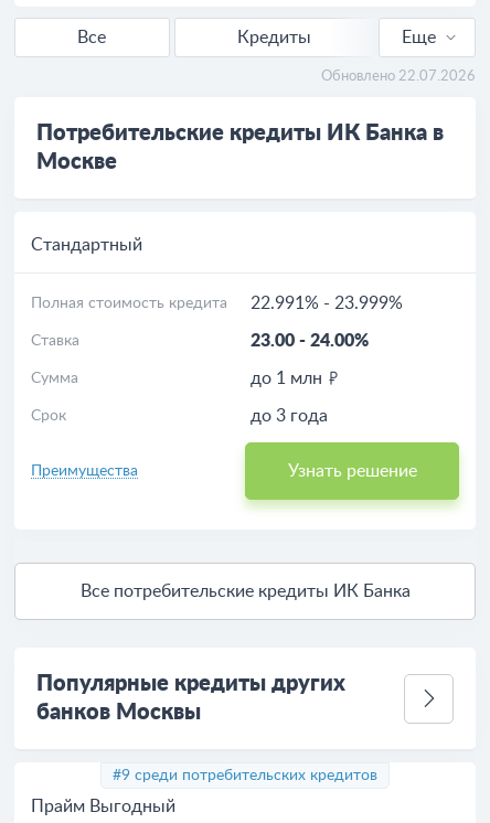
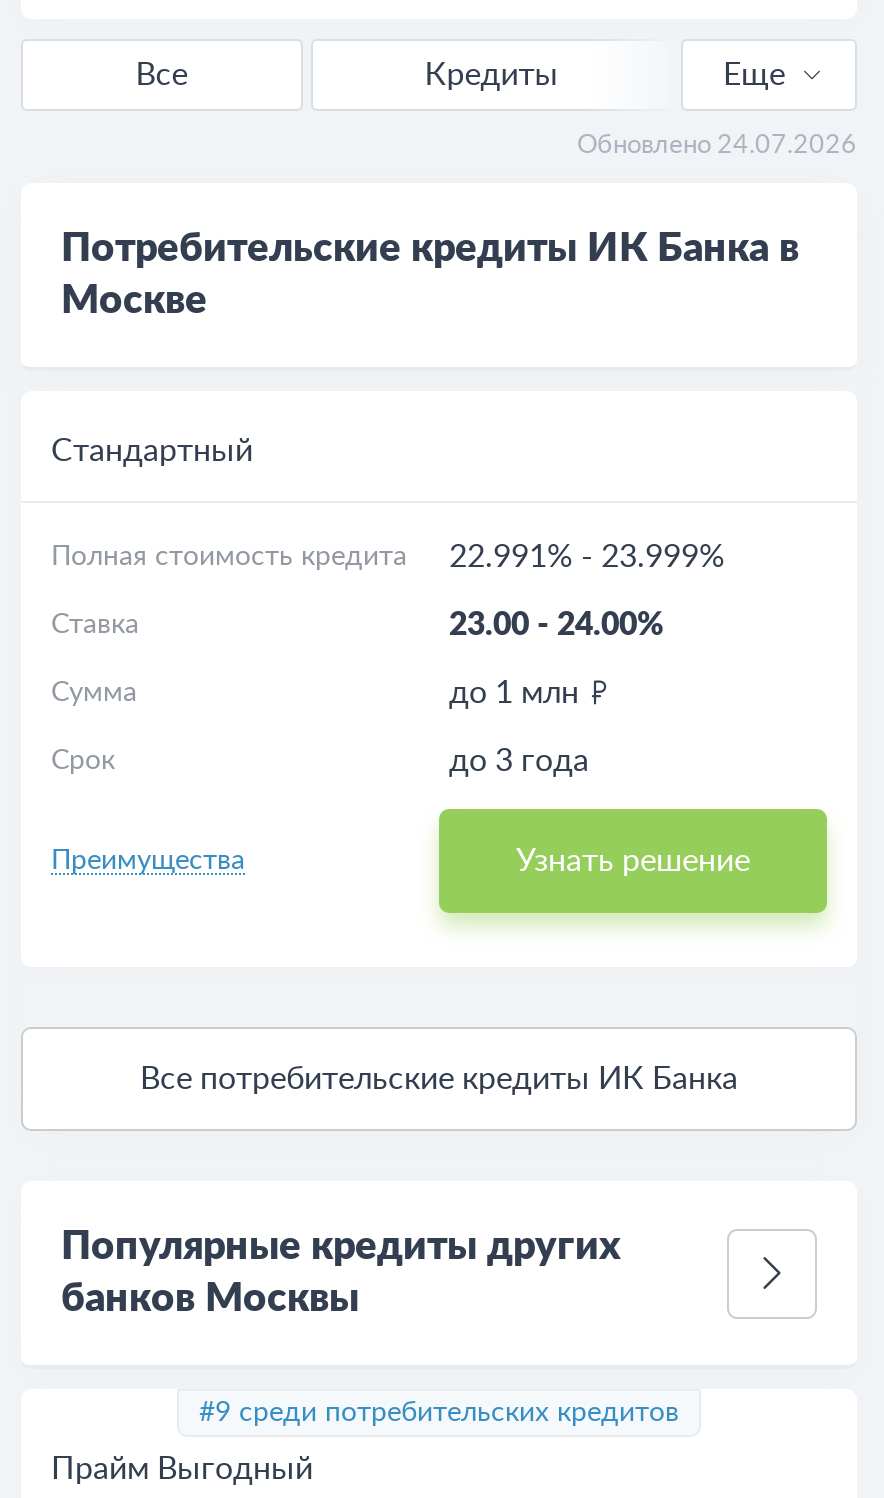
- Обновлено 22.07.2026
+ Обновлено 24.07.2026
